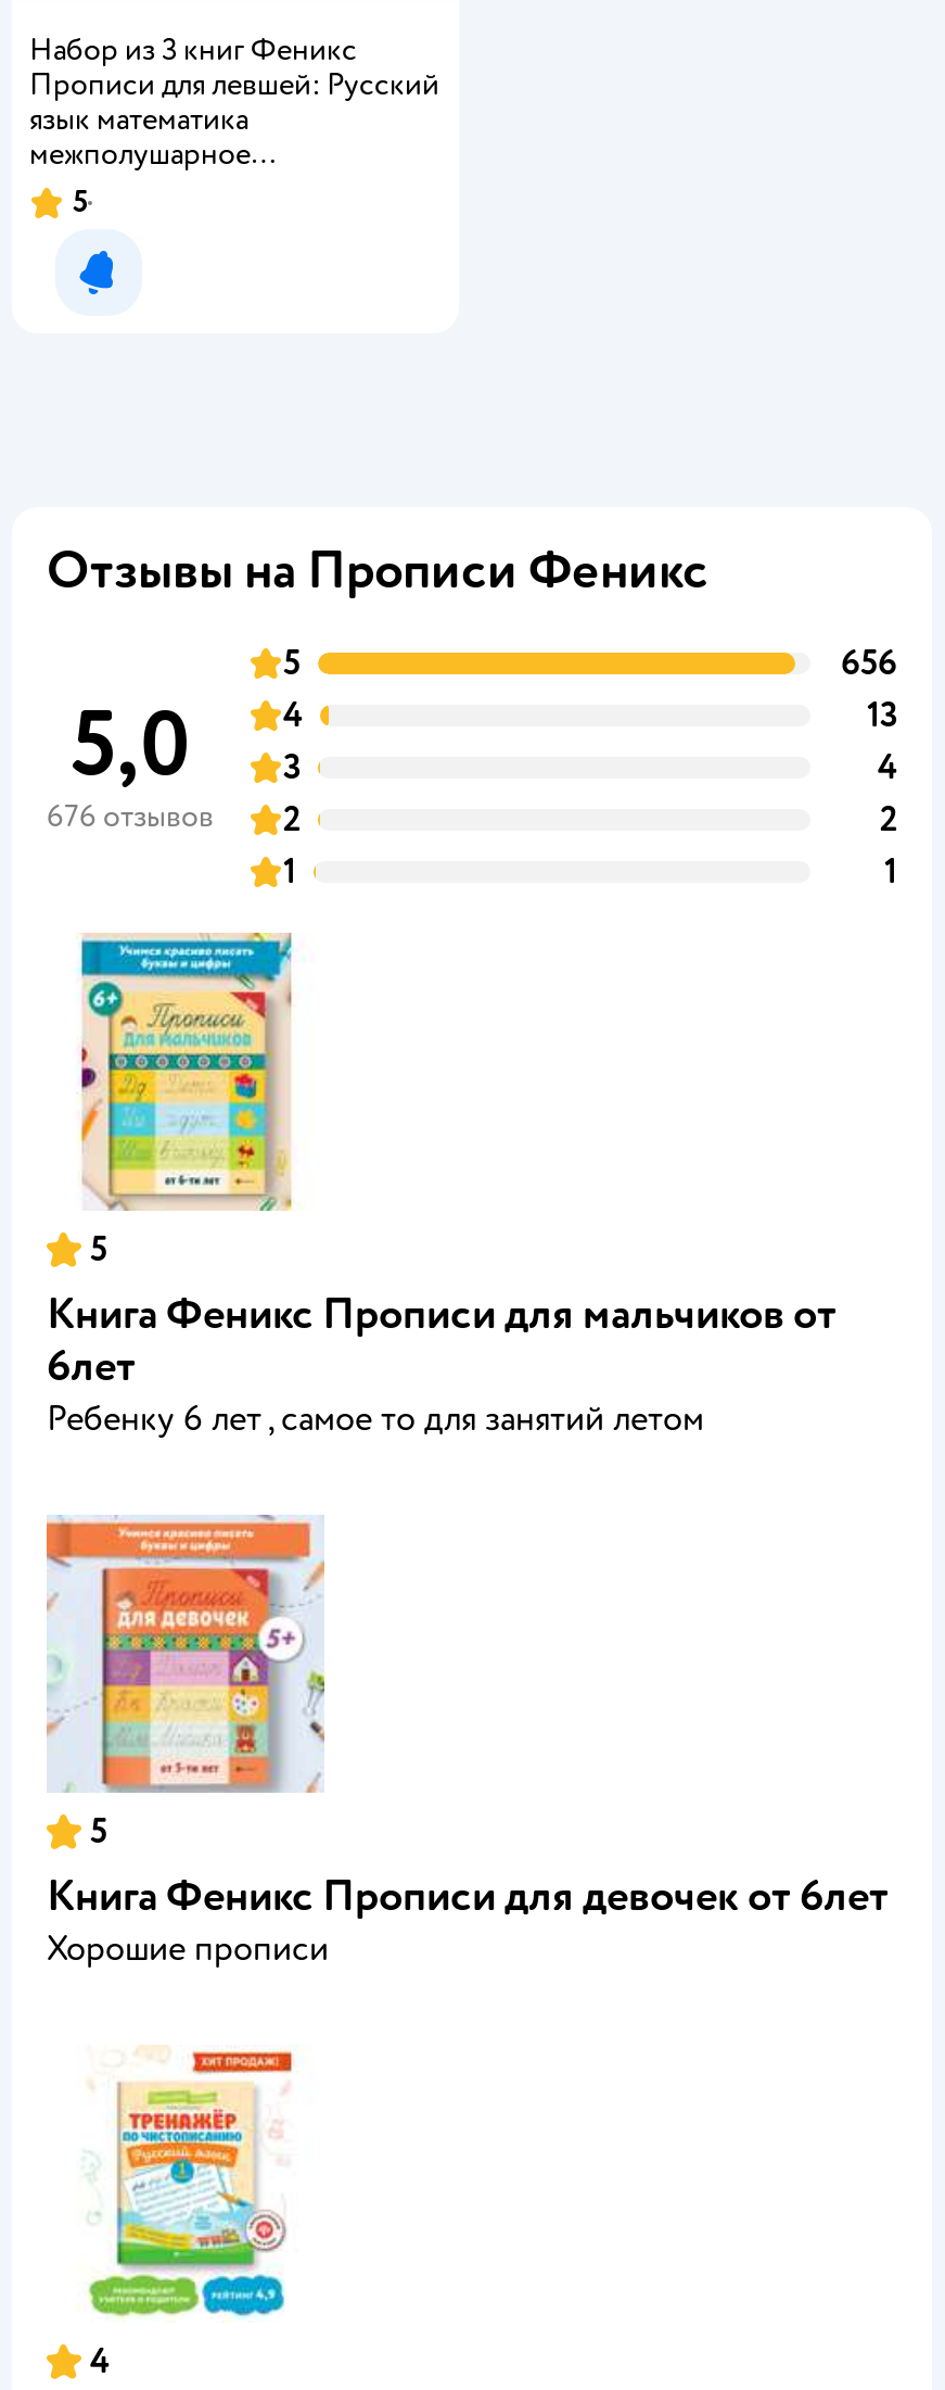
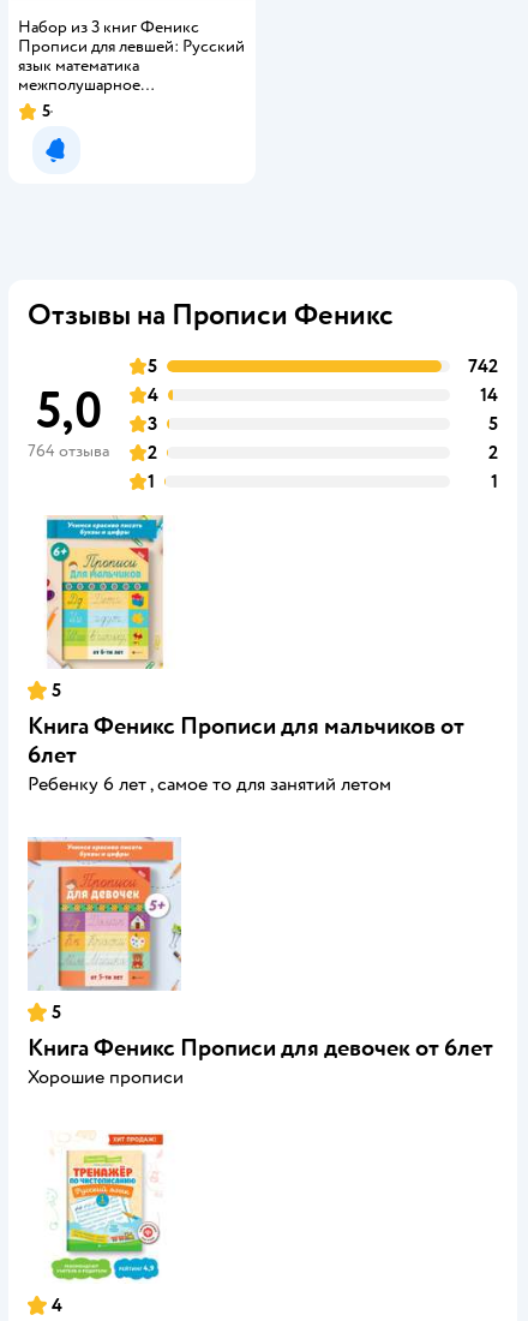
- 656
+ 742

- 13
+ 14

- 4
+ 5

- 676 отзывов 2
+ 764 отзыва 2
